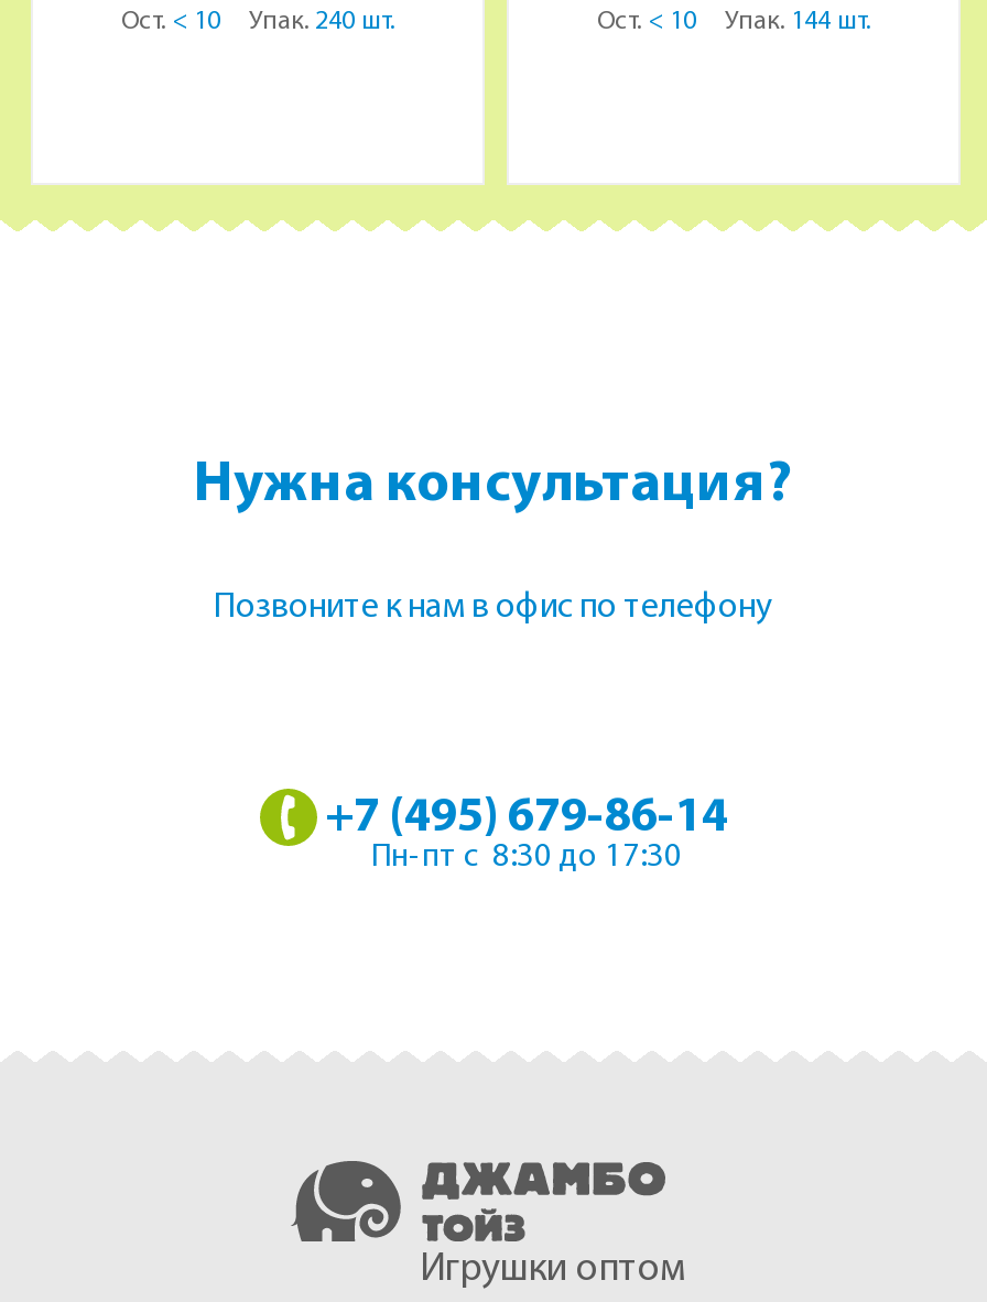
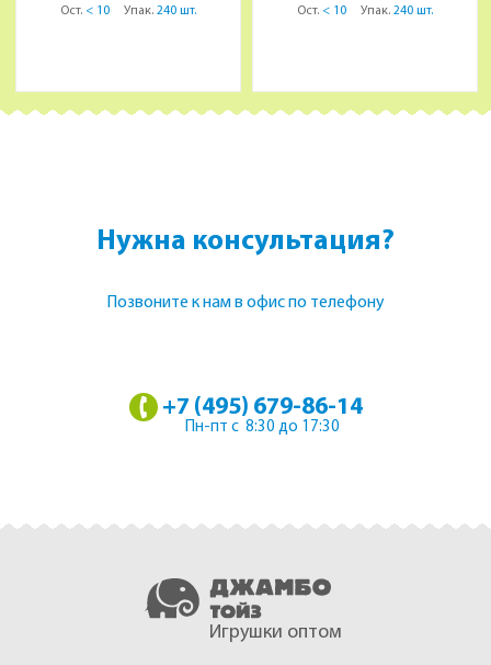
- Ост. < 10 Упак. 144 шт.
+ Ост. < 10 Упак. 240 шт.
